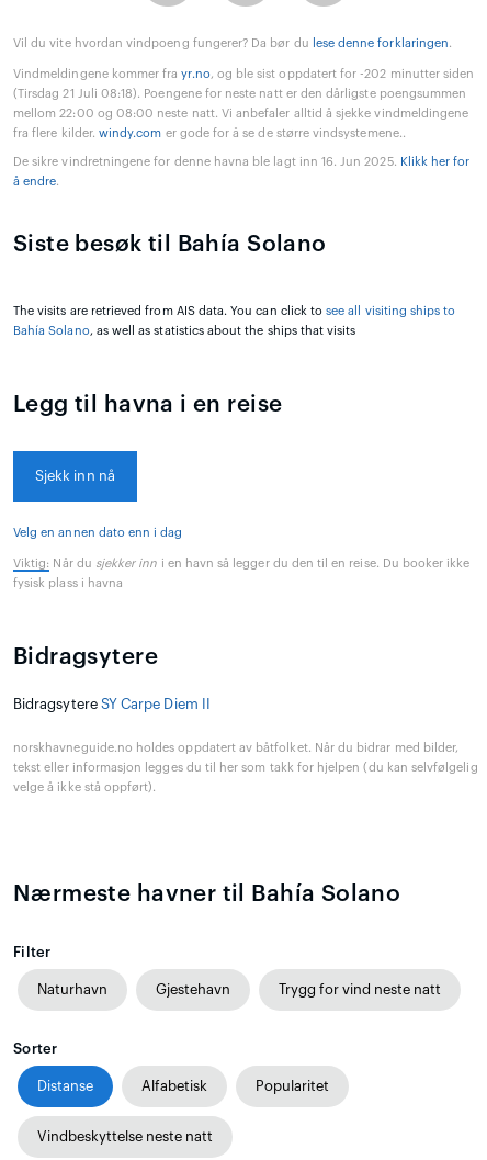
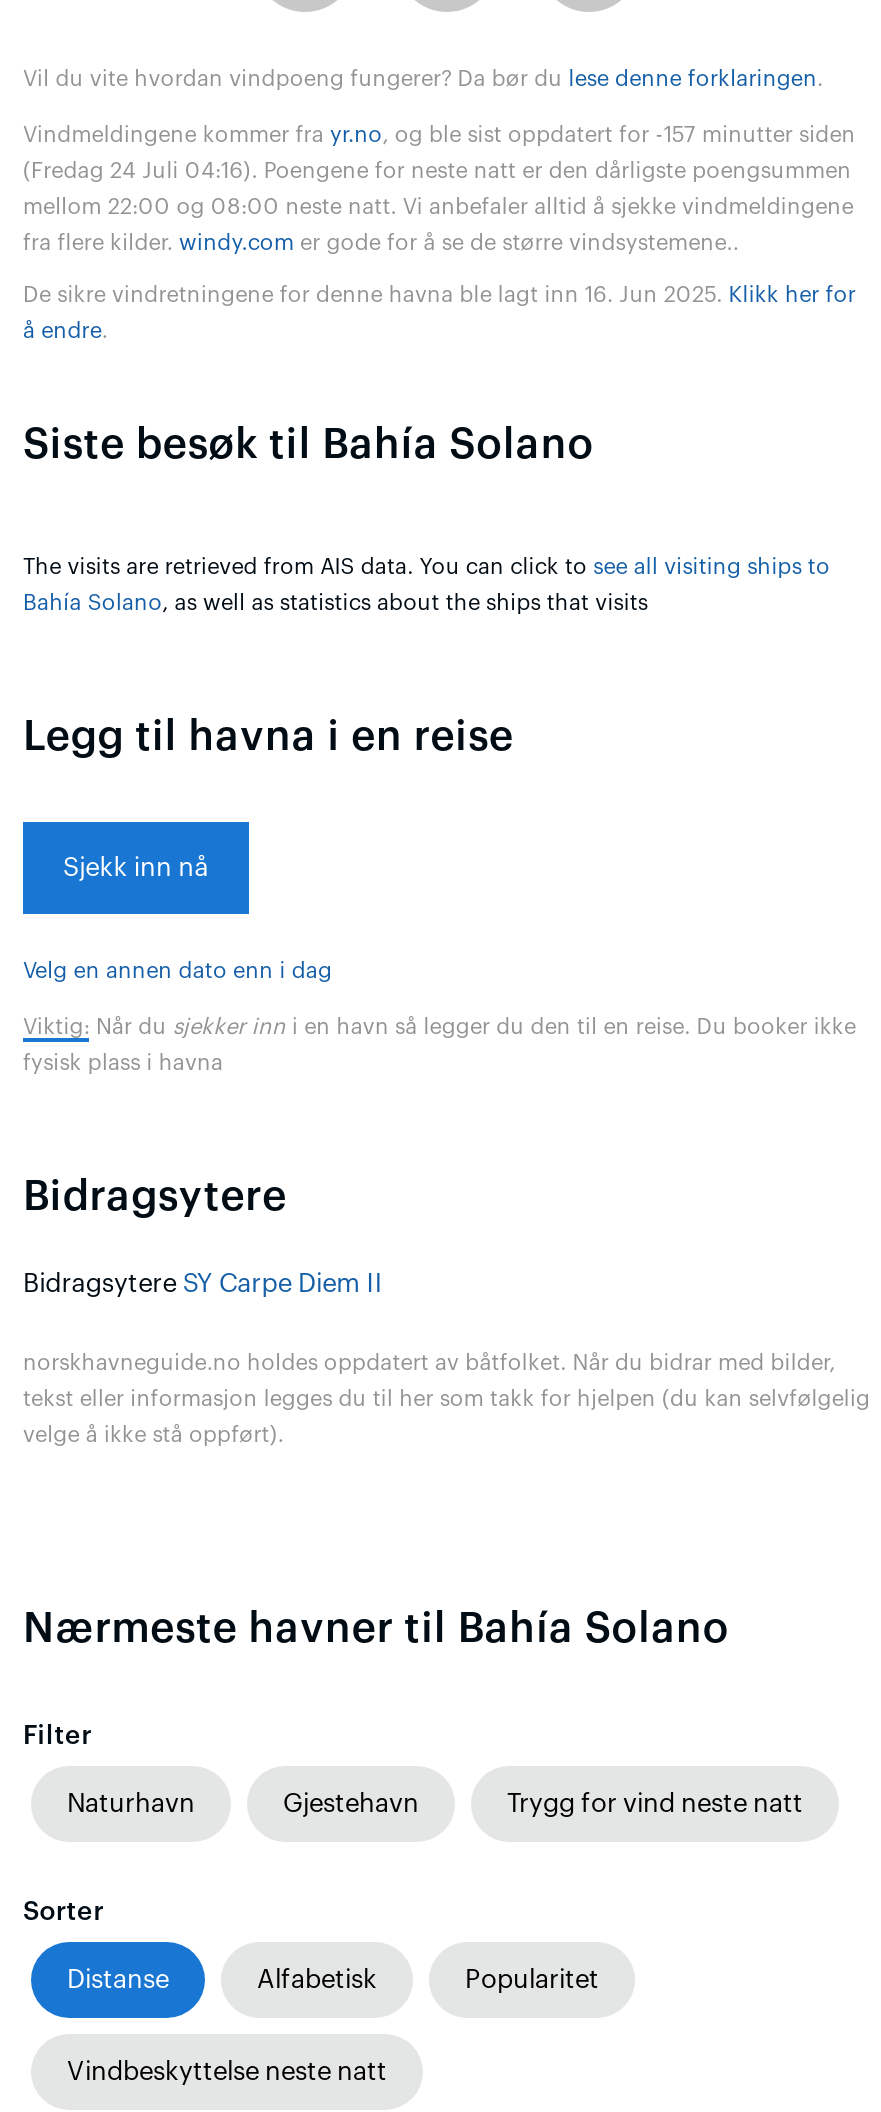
- Vindmeldingene kommer fra yr.no, og ble sist oppdatert for -202 minutter siden
+ Vindmeldingene kommer fra yr.no, og ble sist oppdatert for -157 minutter siden

- (Tirsdag 21 Juli 08:18). Poengene for neste natt er den dårligste poengsummen
+ (Fredag 24 Juli 04:16). Poengene for neste natt er den dårligste poengsummen
